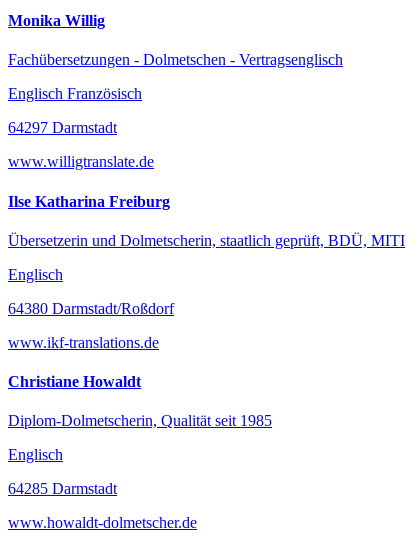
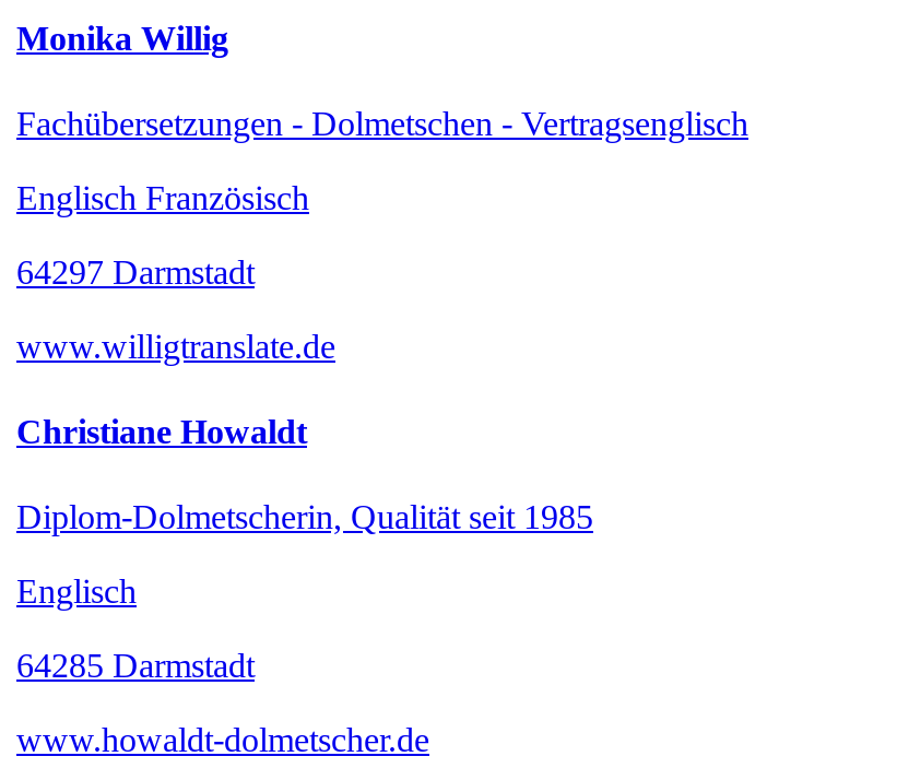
- Ilse Katharina Freiburg
- Übersetzerin und Dolmetscherin, staatlich geprüft, BDÜ, MITI
- Englisch
- 64380 Darmstadt/Roßdorf
- www.ikf-translations.de
